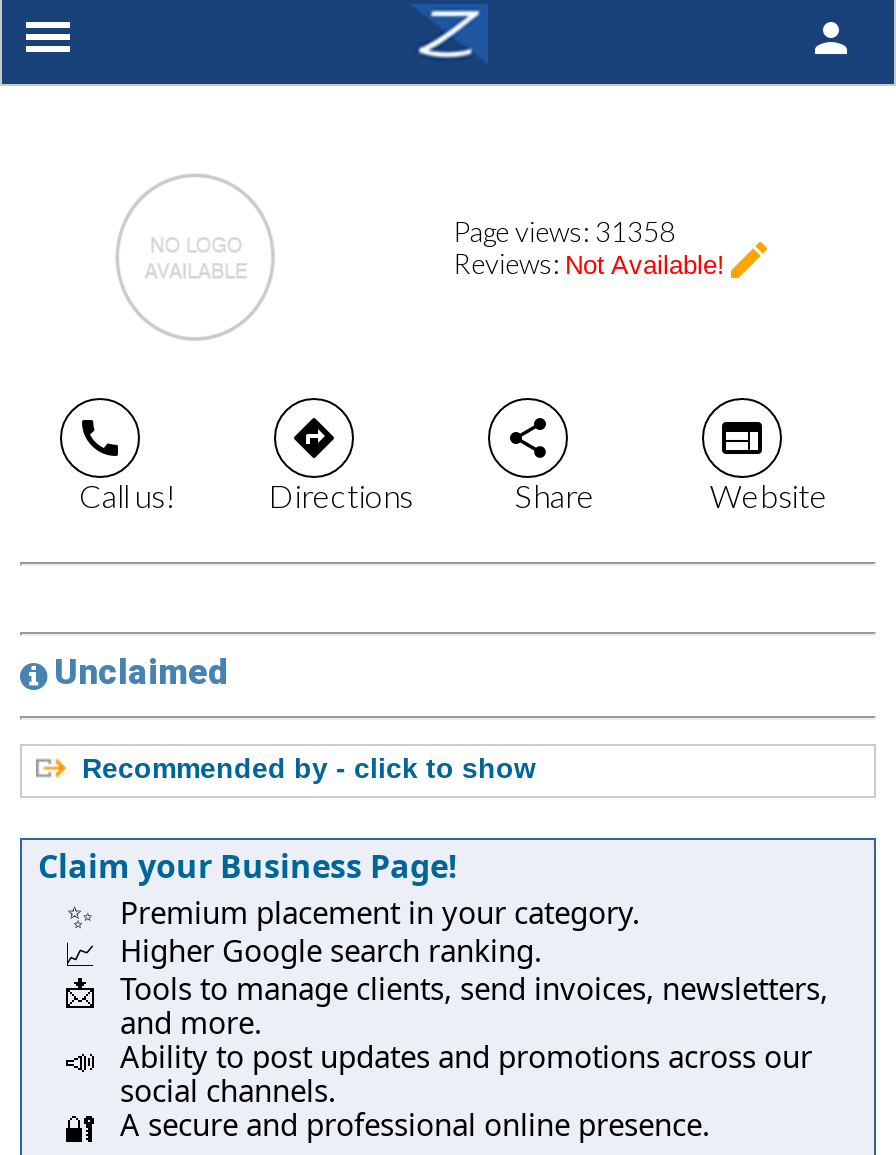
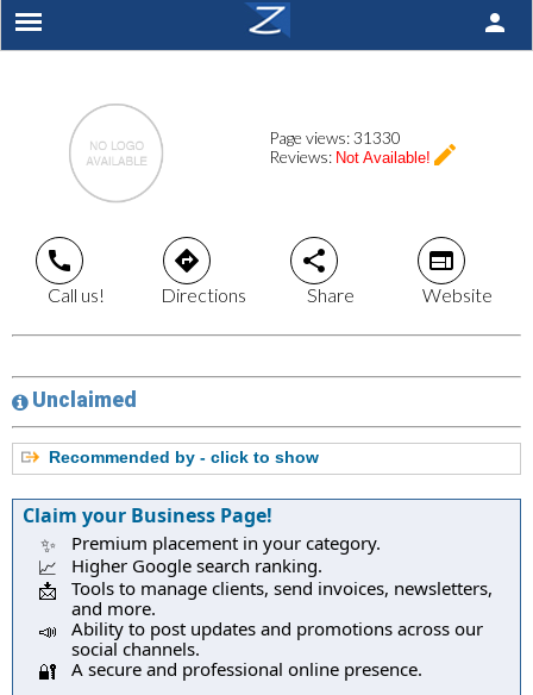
- Page views: 31358
+ Page views: 31330
